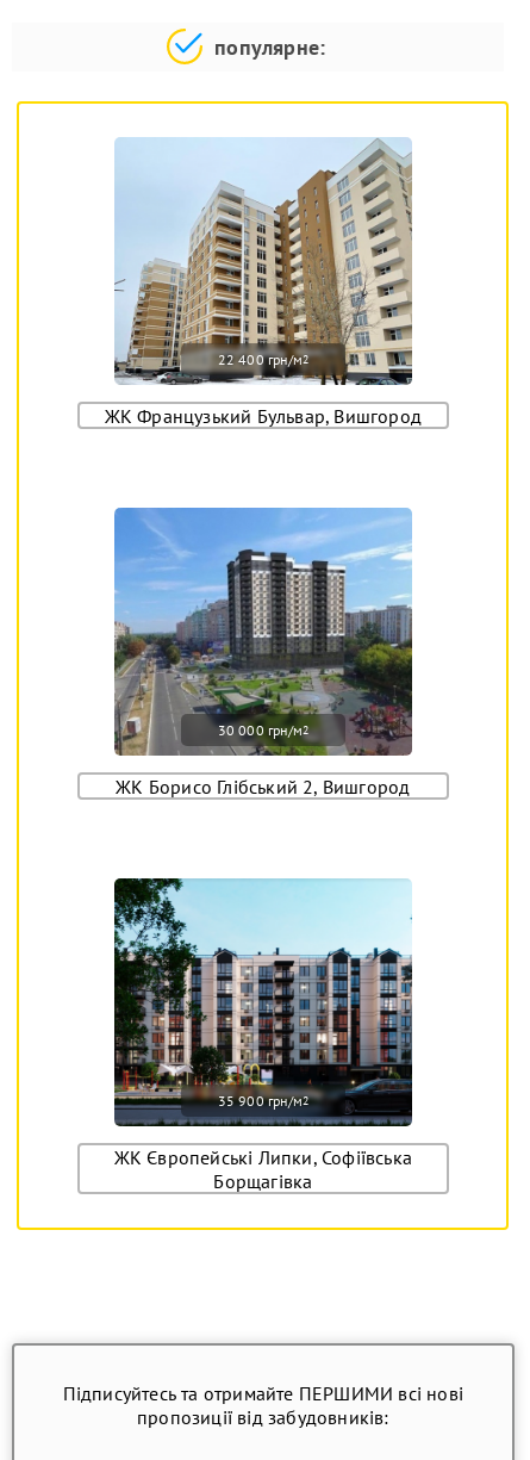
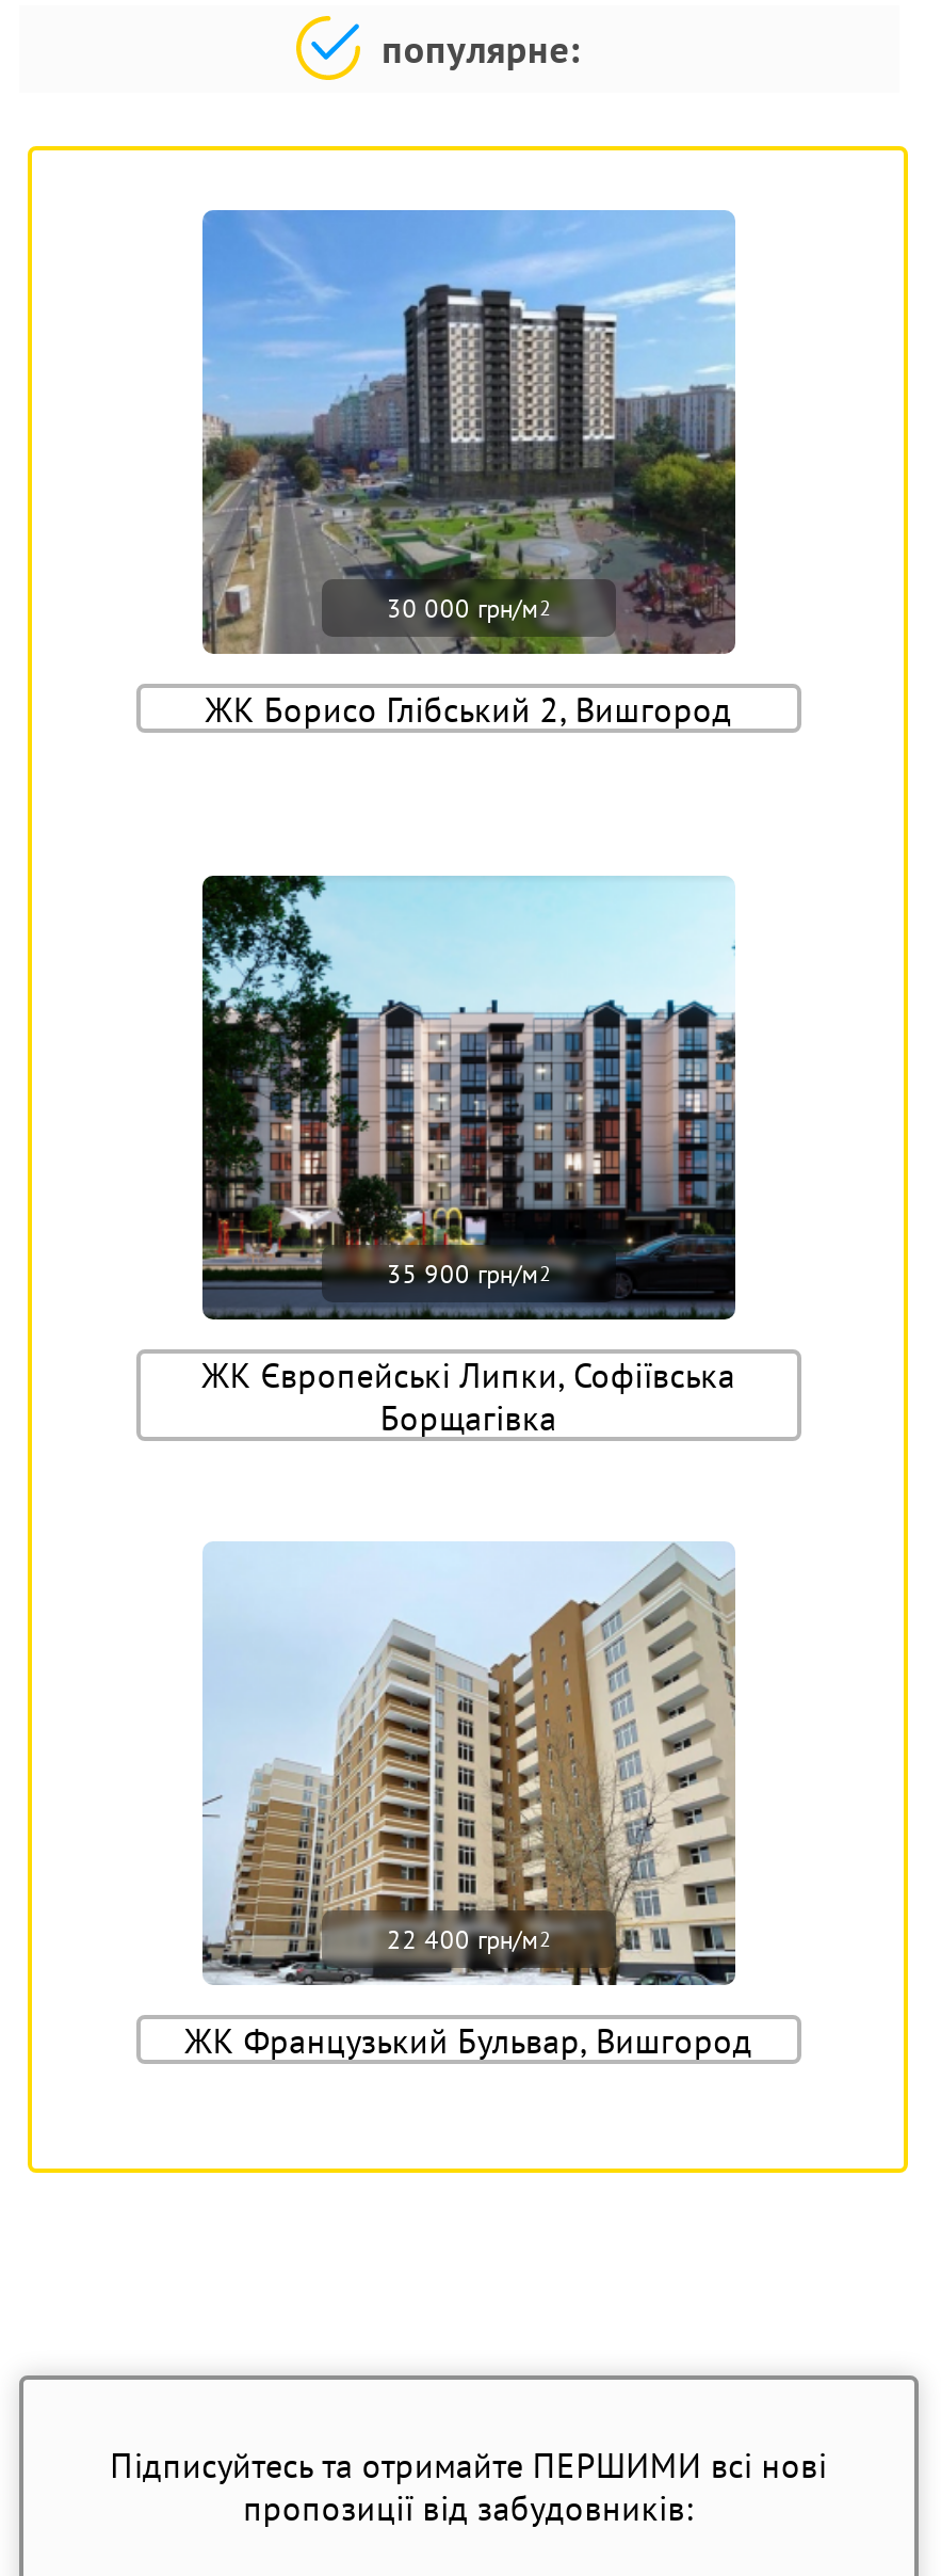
moved down: [image] | 22 400 грн/м2 | ЖК Французький Бульвар, Вишгород

moved up: [image] | 30 000 грн/м2 | ЖК Борисо Глібський 2, Вишгород | 35 900 грн/м2 | ЖК Європейські Липки, Софіївська | Борщагівка
